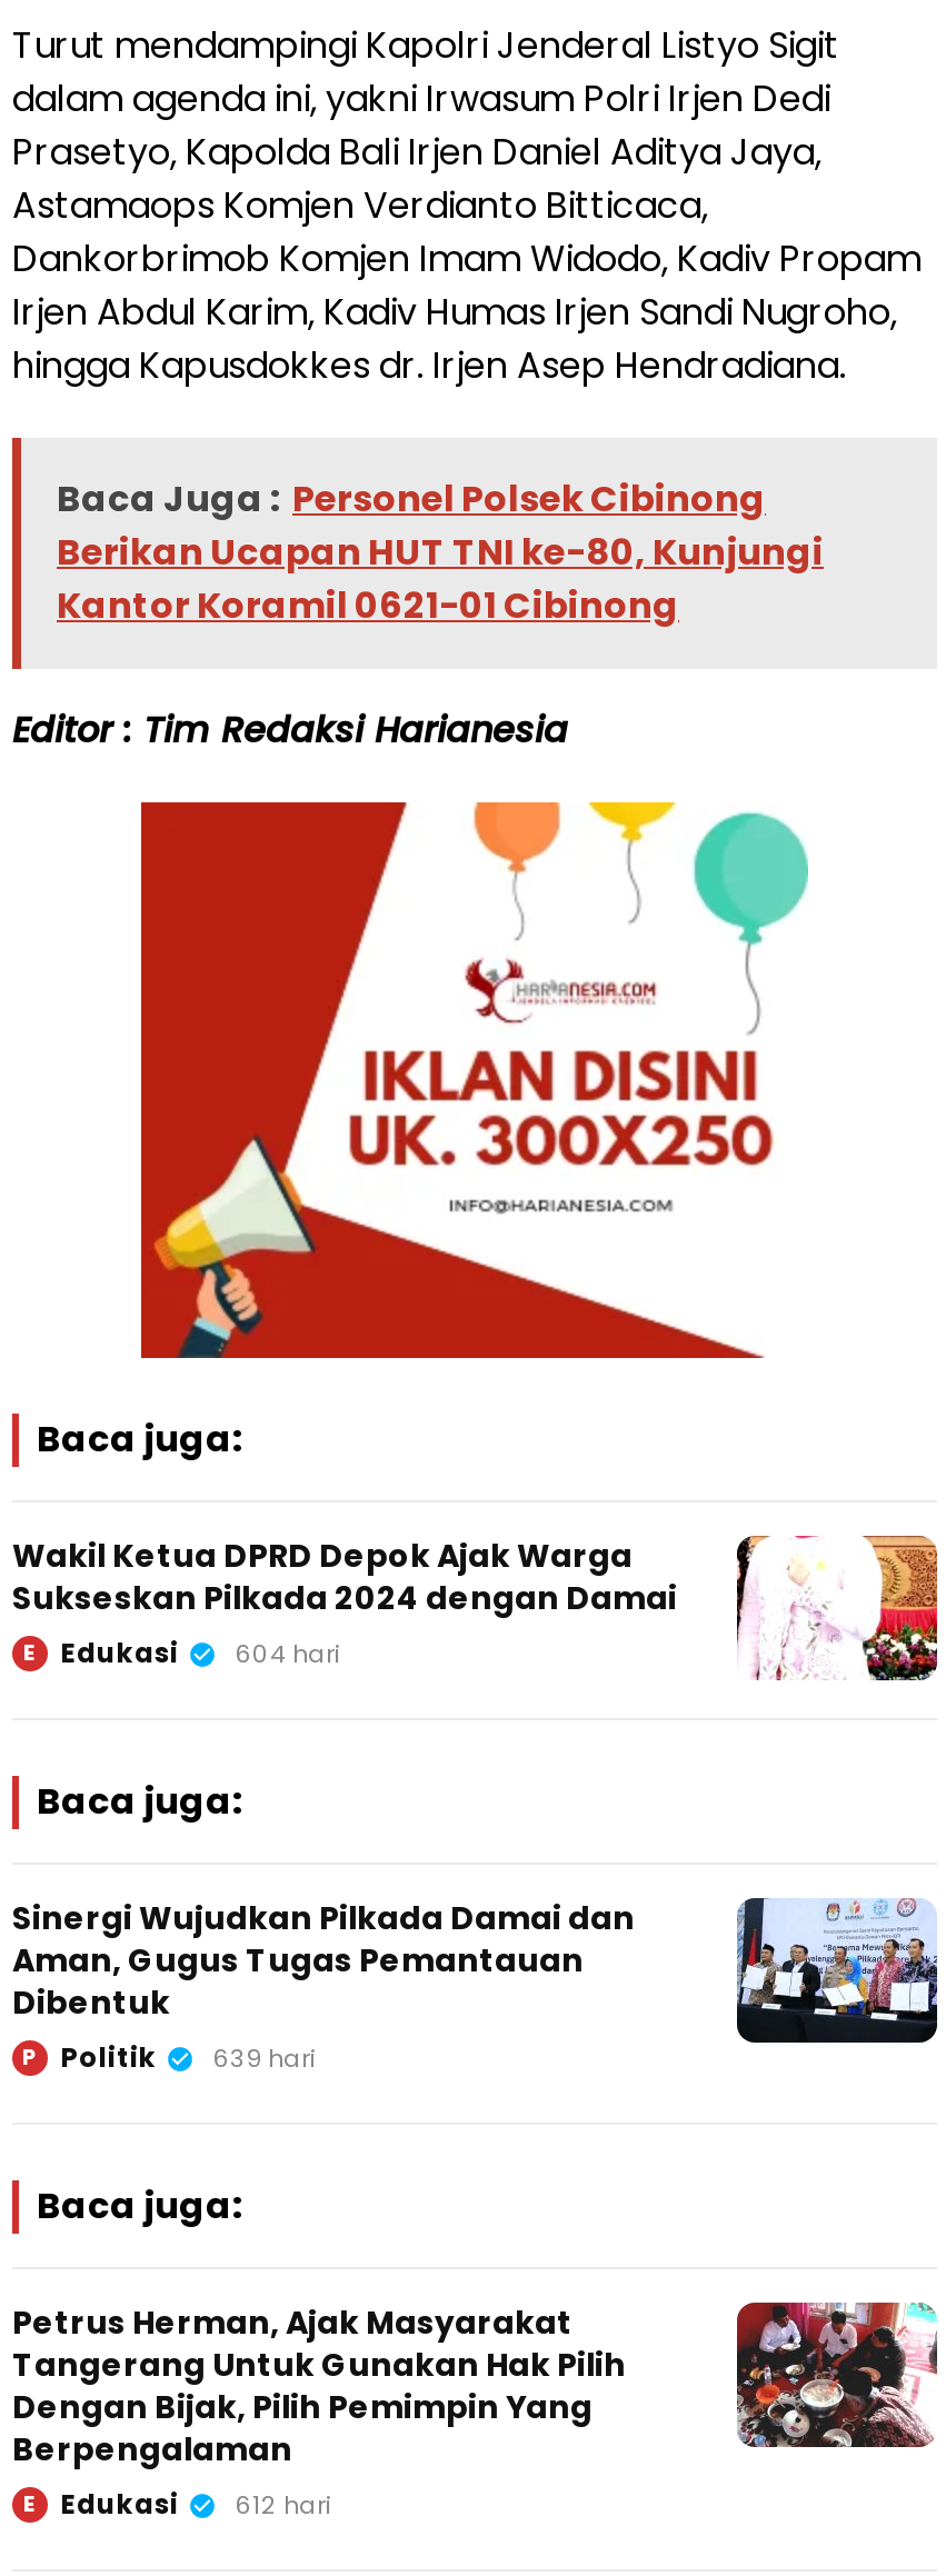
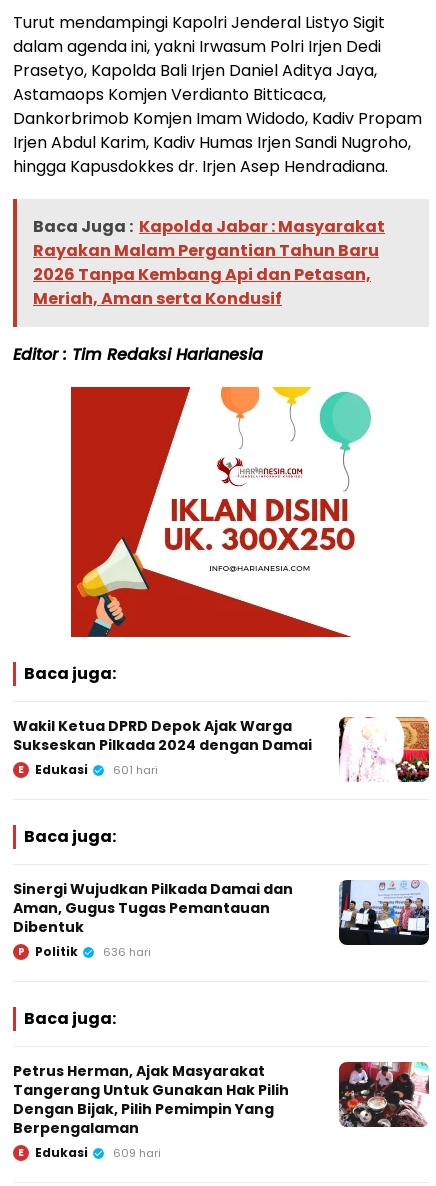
- Baca Juga : Personel Polsek Cibinong
- Berikan Ucapan HUT TNI ke-80, Kunjungi
- Kantor Koramil 0621-01 Cibinong
+ Baca Juga : Kapolda Jabar : Masyarakat
+ Rayakan Malam Pergantian Tahun Baru
+ 2026 Tanpa Kembang Api dan Petasan,
+ Meriah, Aman serta Kondusif

- E Edukasi 604 hari
+ E Edukasi 601 hari

- P Politik 639 hari
+ P Politik 636 hari

- E Edukasi 612 hari
+ E Edukasi 609 hari
